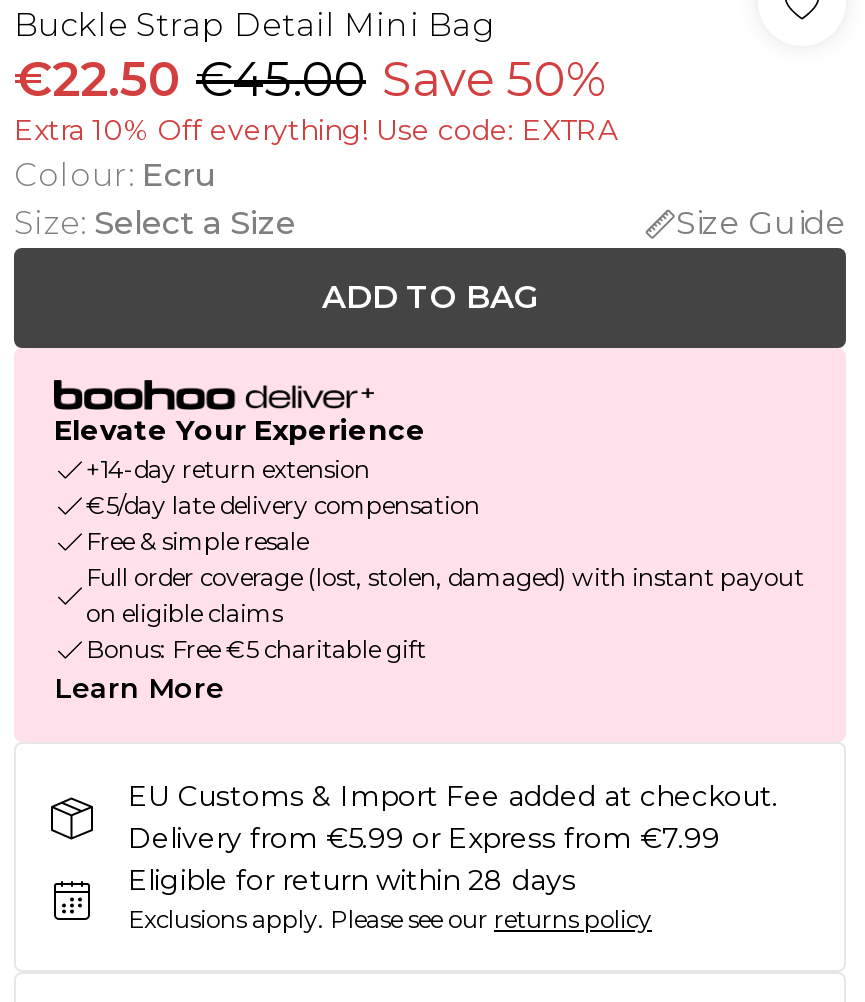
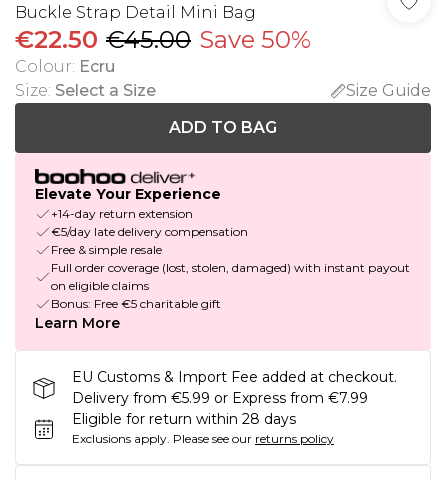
- Extra 10% Off everything! Use code: EXTRA
